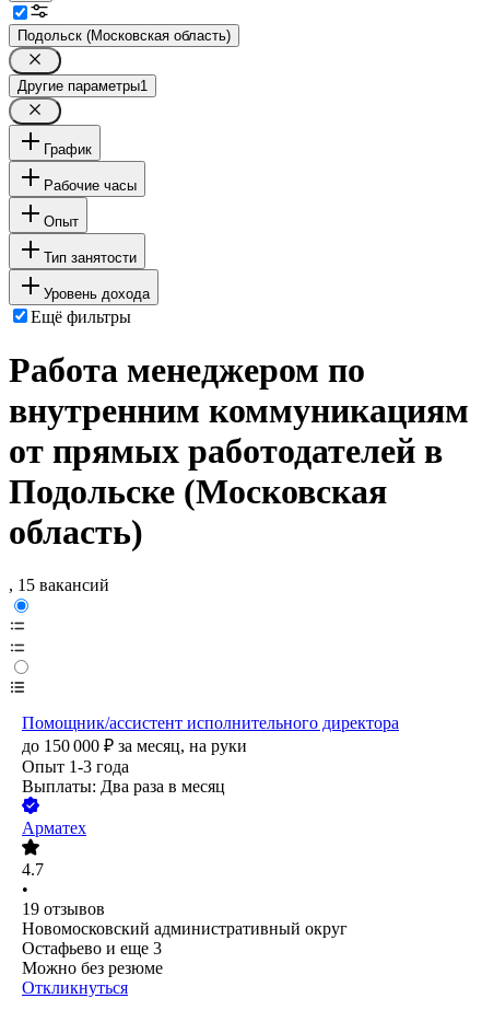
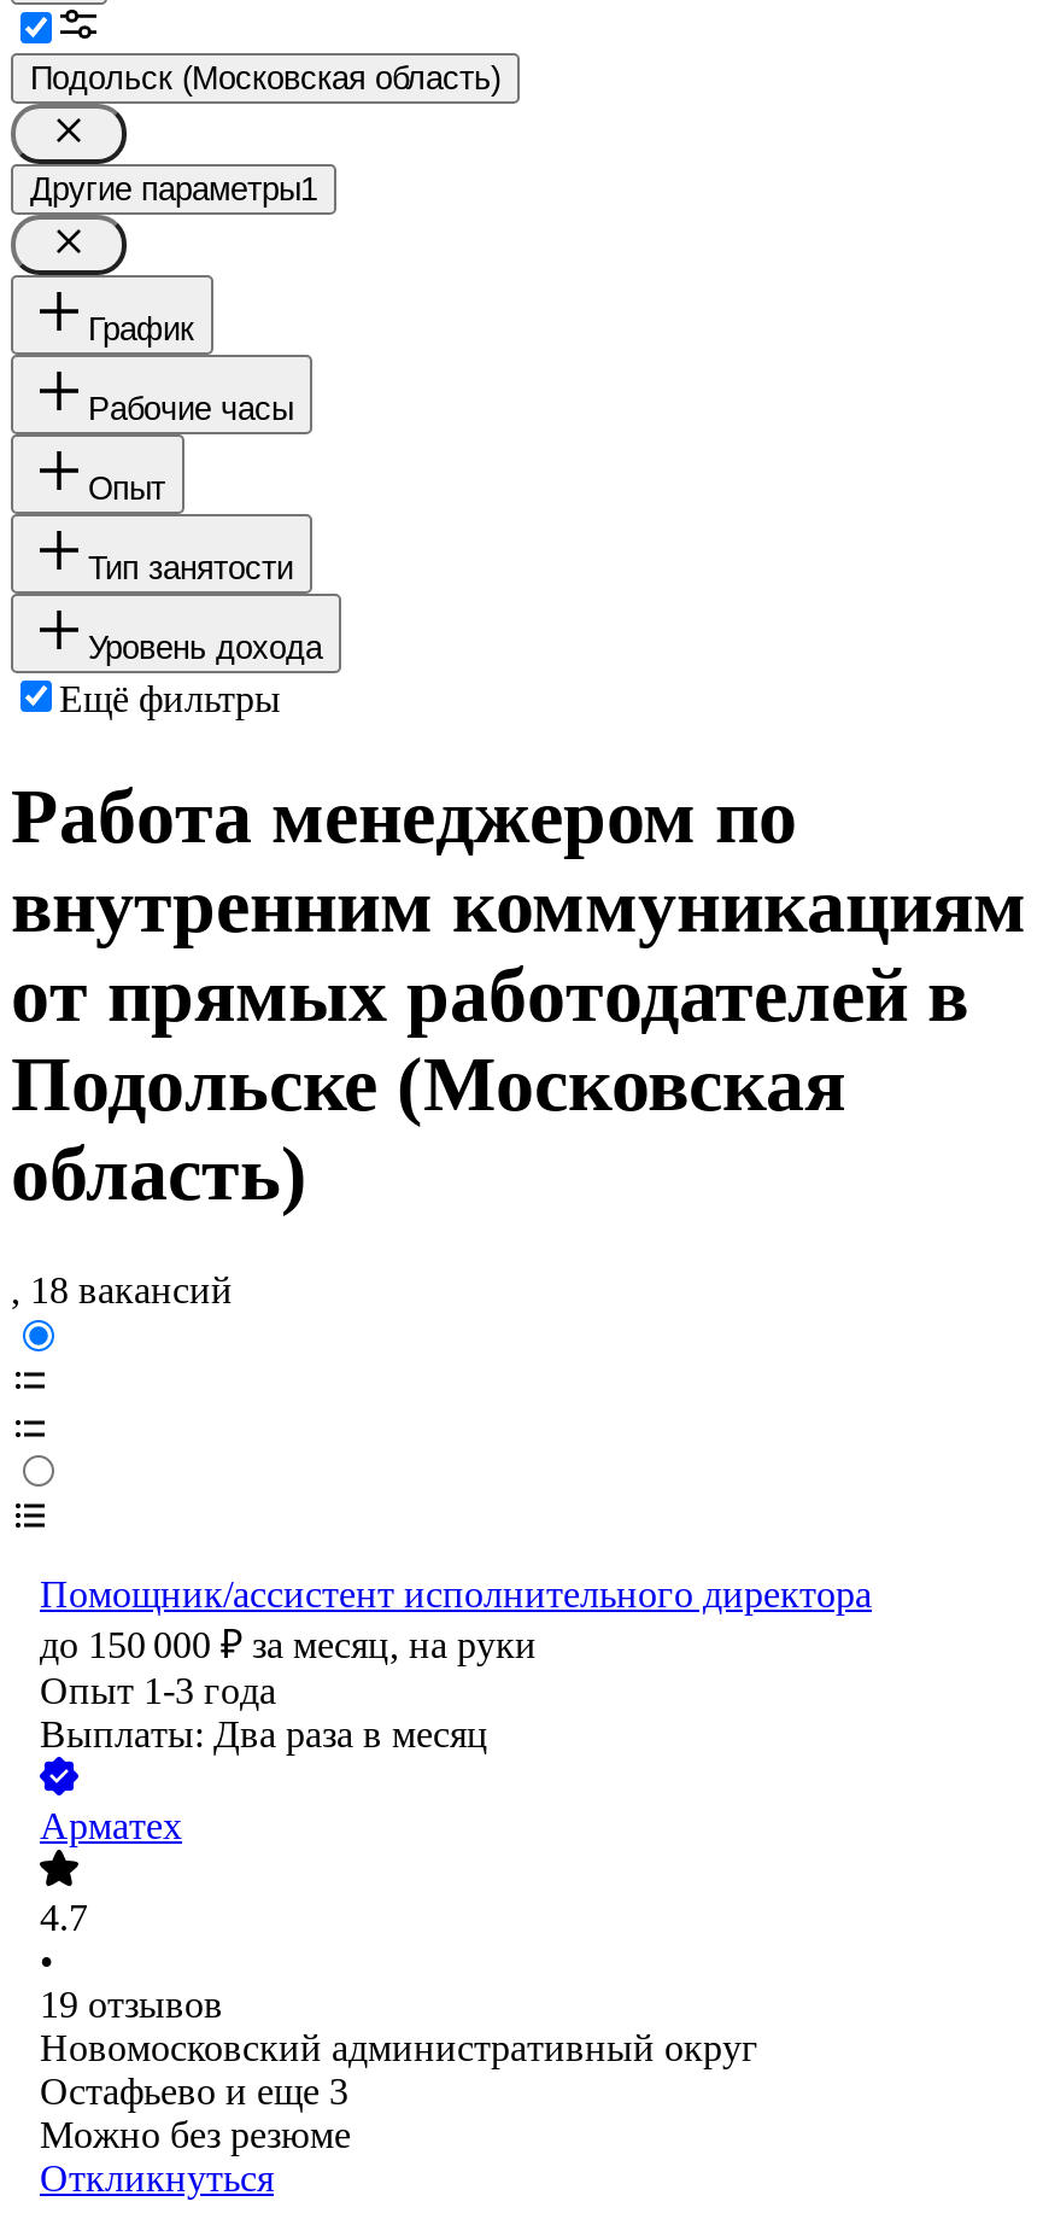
- , 15 вакансий
+ , 18 вакансий
